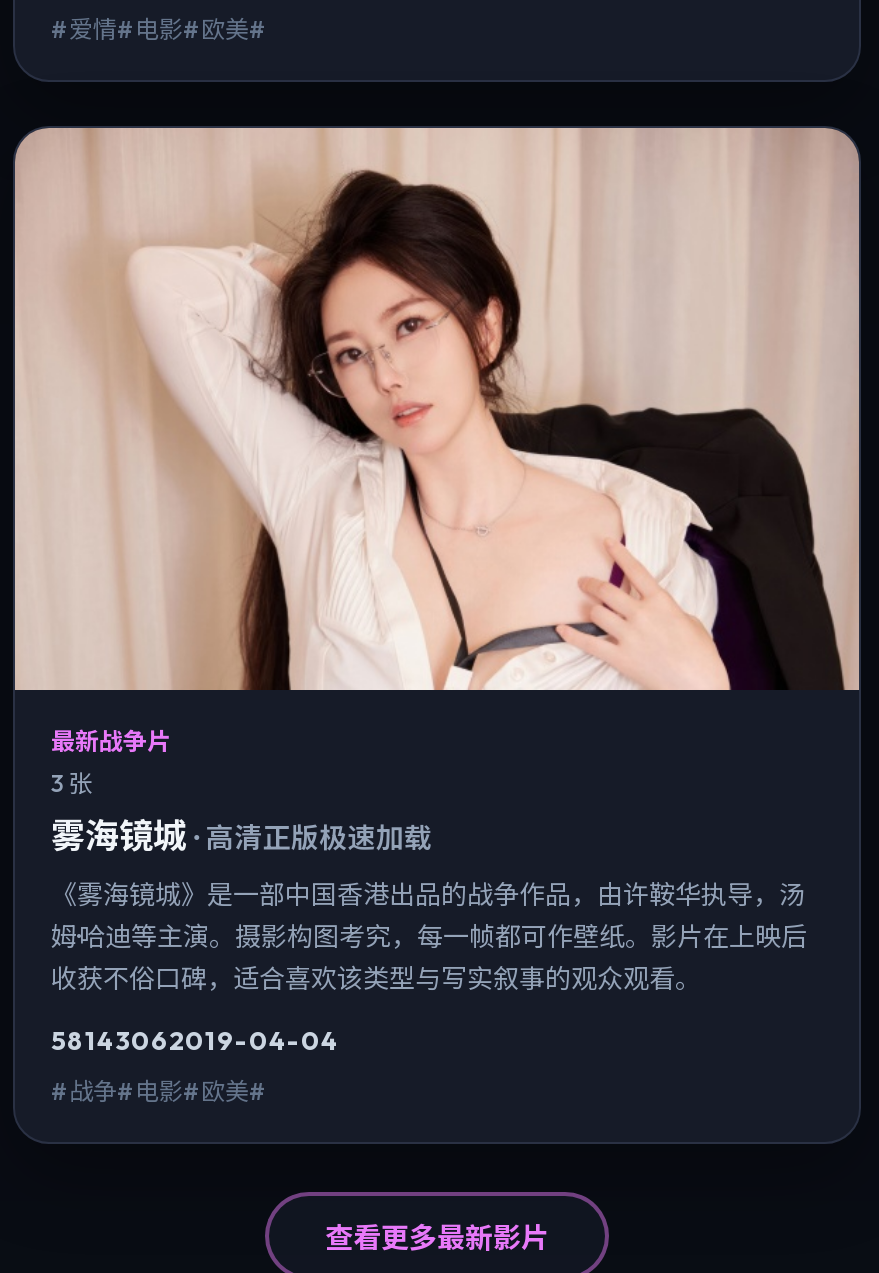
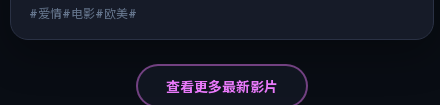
- [image]
- 最新战争片
- 3 张
- 雾海镜城·高清正版极速加载
- 《雾海镜城》是一部中国香港出品的战争作品，由许鞍华执导，汤
- 姆·哈迪等主演。摄影构图考究，每一帧都可作壁纸。影片在上映后
- 收获不俗口碑，适合喜欢该类型与写实叙事的观众观看。
- 58143062019-04-04
- #战争#电影#欧美#
